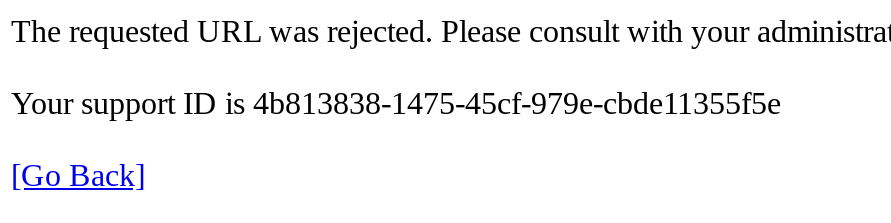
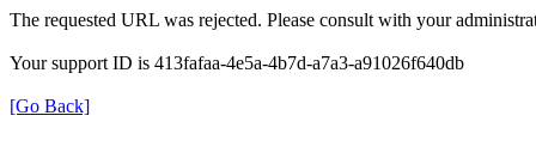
- Your support ID is 4b813838-1475-45cf-979e-cbde11355f5e
+ Your support ID is 413fafaa-4e5a-4b7d-a7a3-a91026f640db
